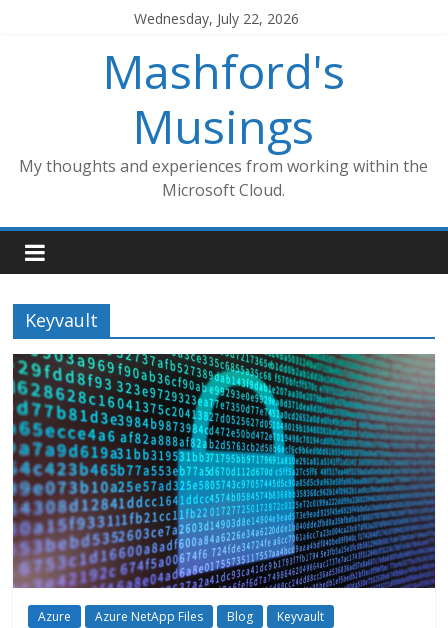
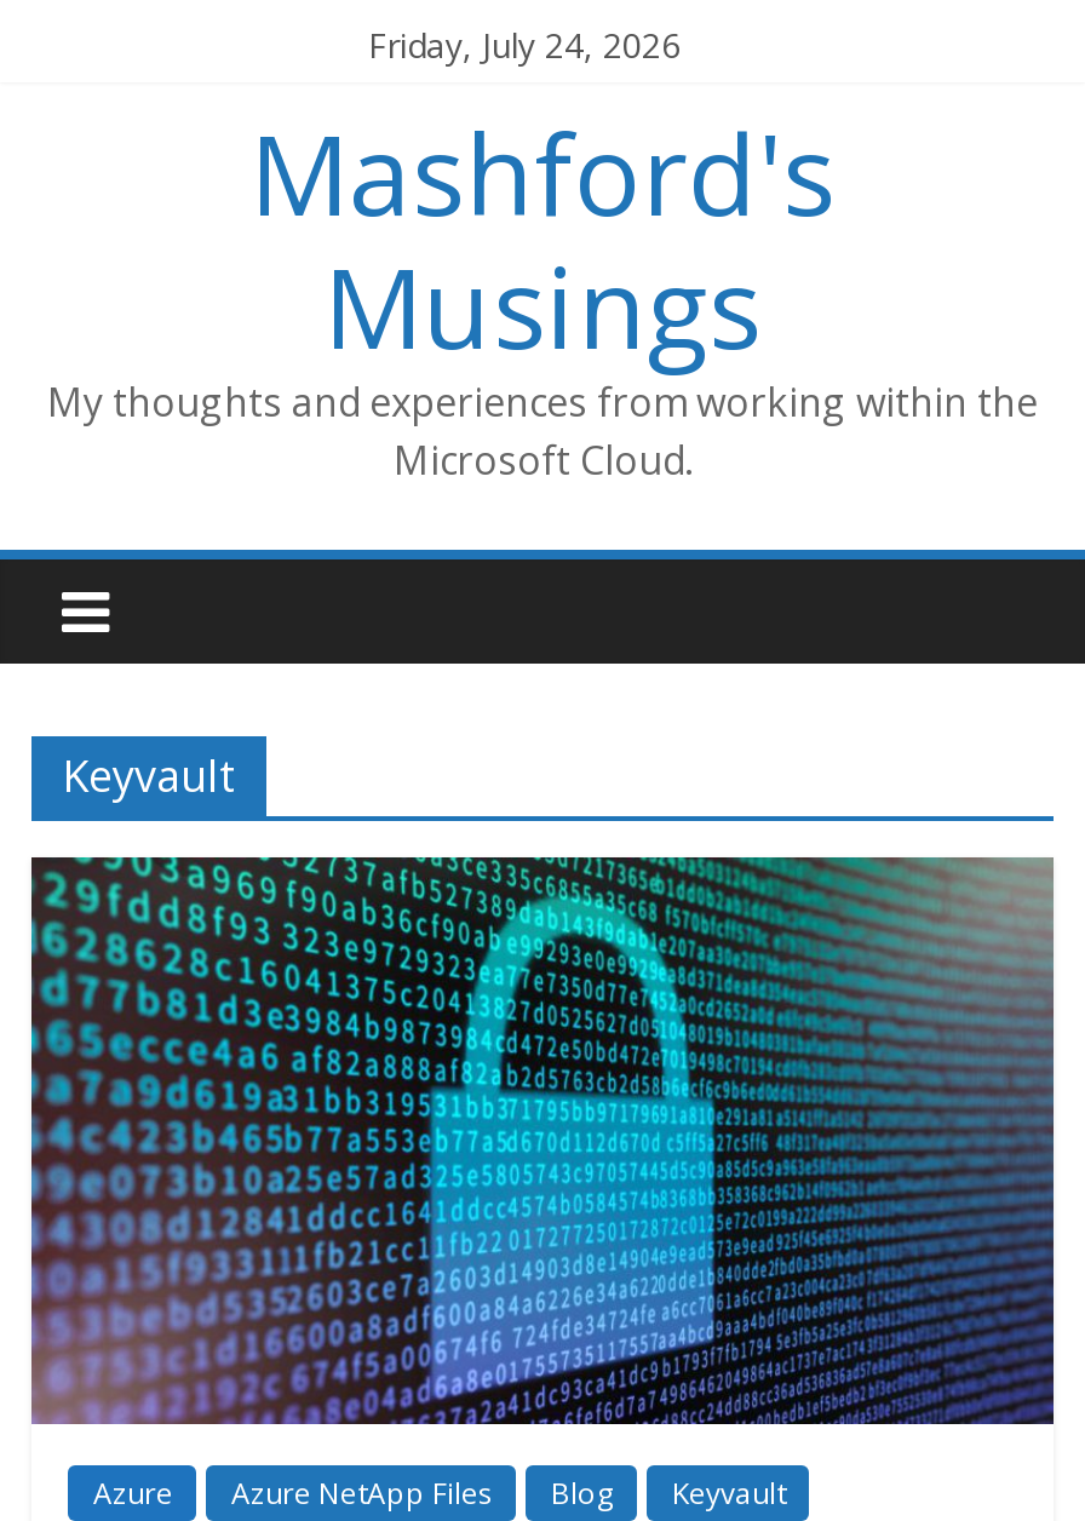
- Wednesday, July 22, 2026
+ Friday, July 24, 2026
